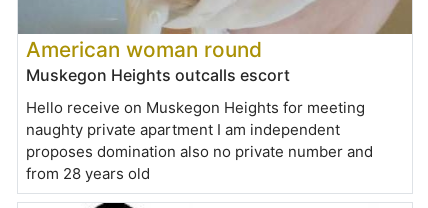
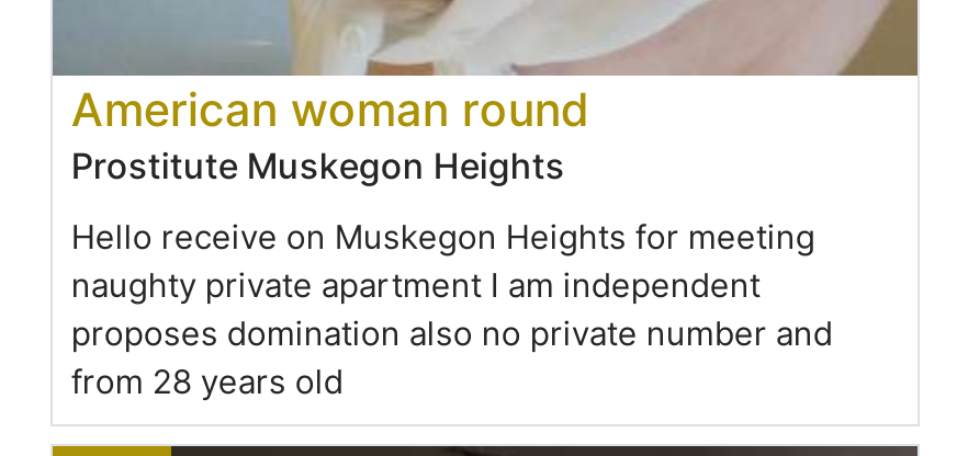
- Muskegon Heights outcalls escort
+ Prostitute Muskegon Heights
